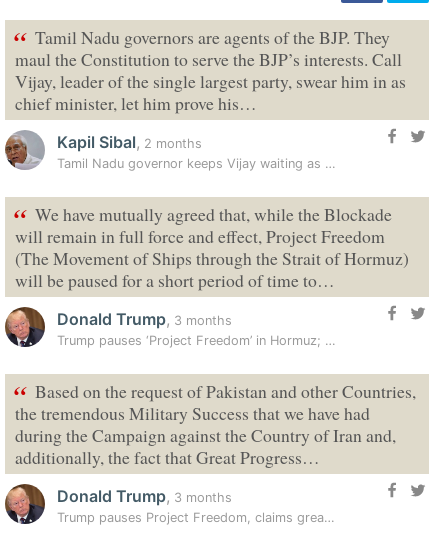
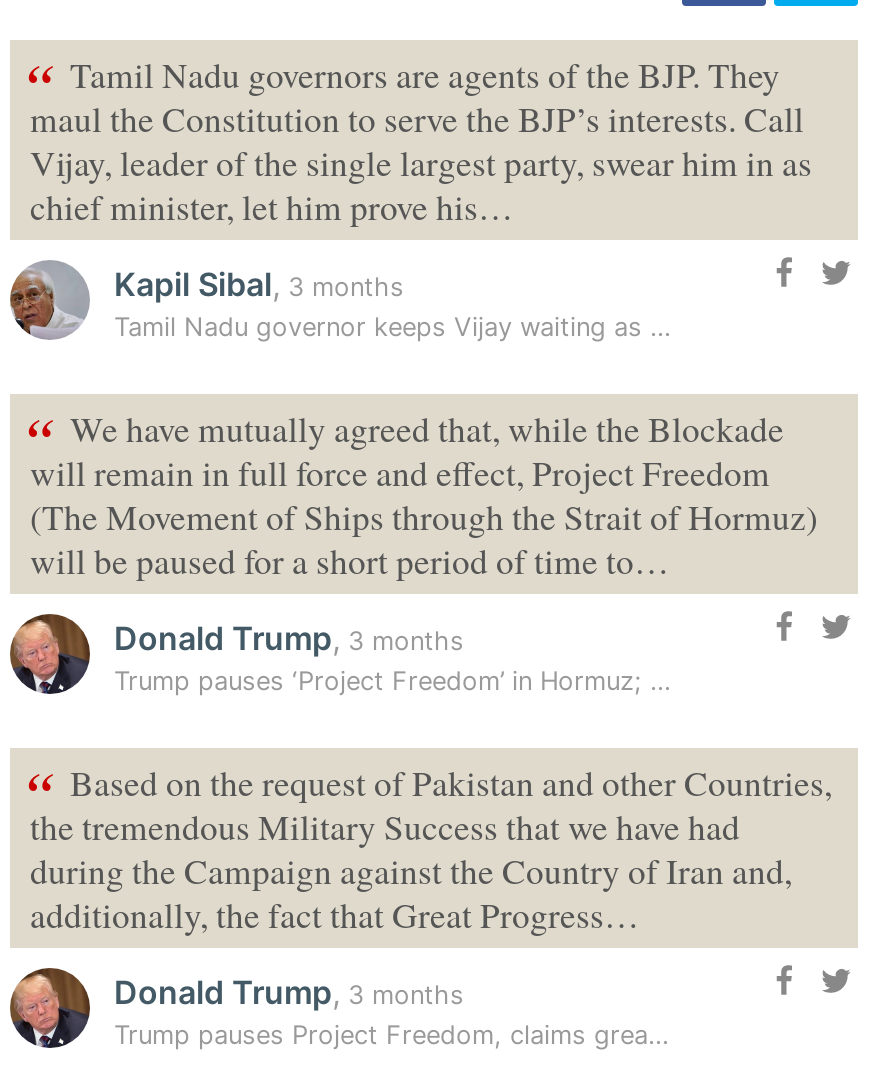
- Kapil Sibal, 2 months
+ Kapil Sibal, 3 months
